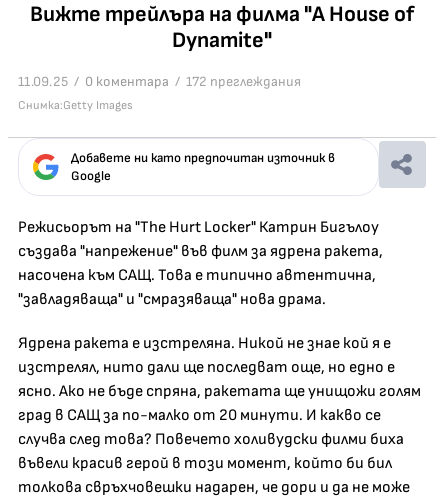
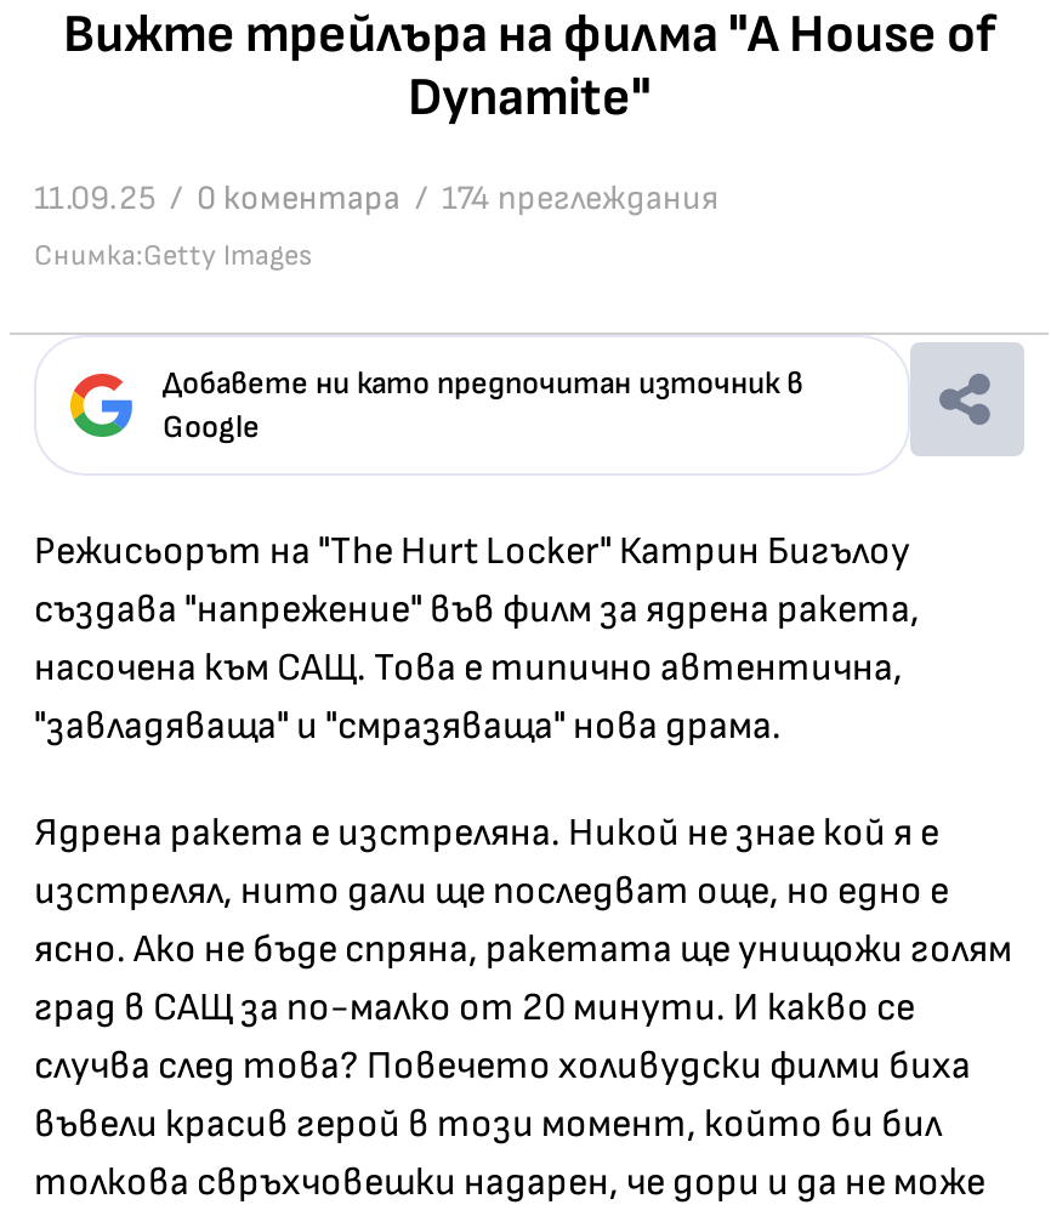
- 11.09.25 / 0 коментара / 172 преглеждания
+ 11.09.25 / 0 коментара / 174 преглеждания
